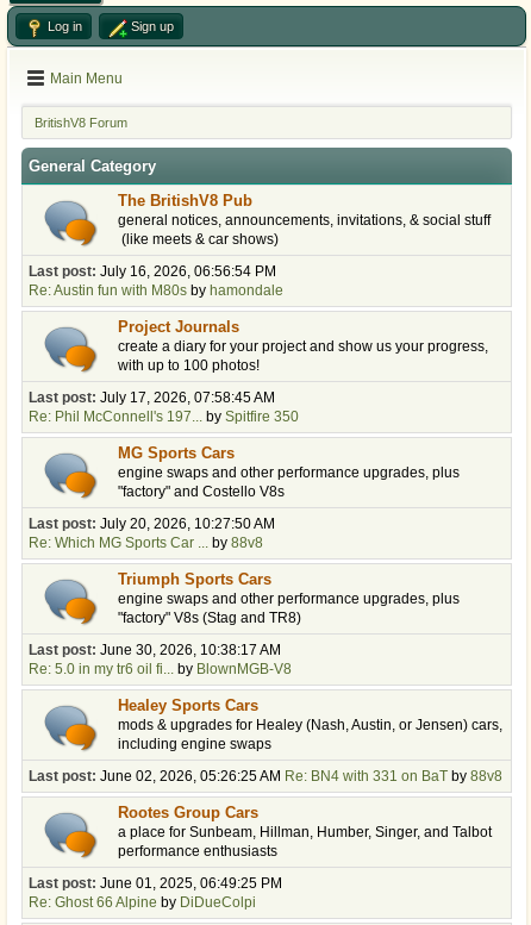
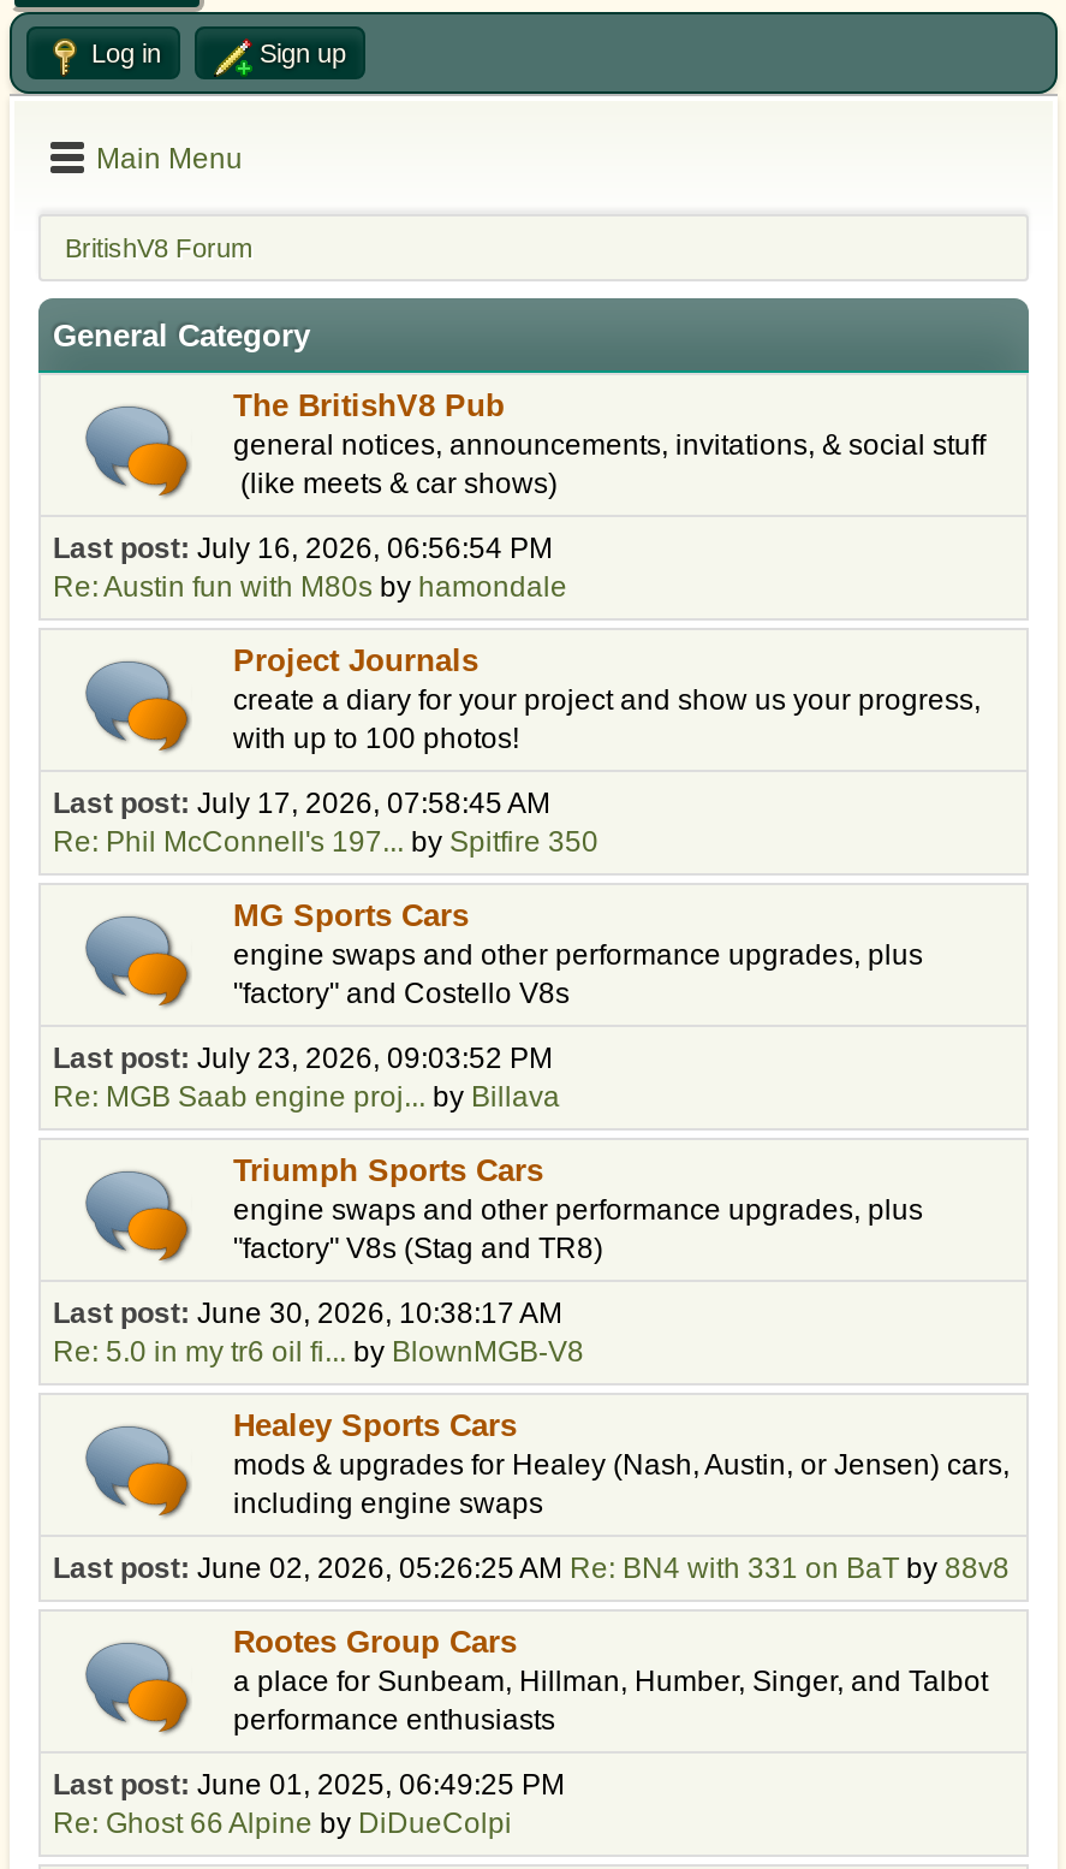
- Last post: July 20, 2026, 10:27:50 AM
- Re: Which MG Sports Car ... by 88v8
+ Last post: July 23, 2026, 09:03:52 PM
+ Re: MGB Saab engine proj... by Billava
